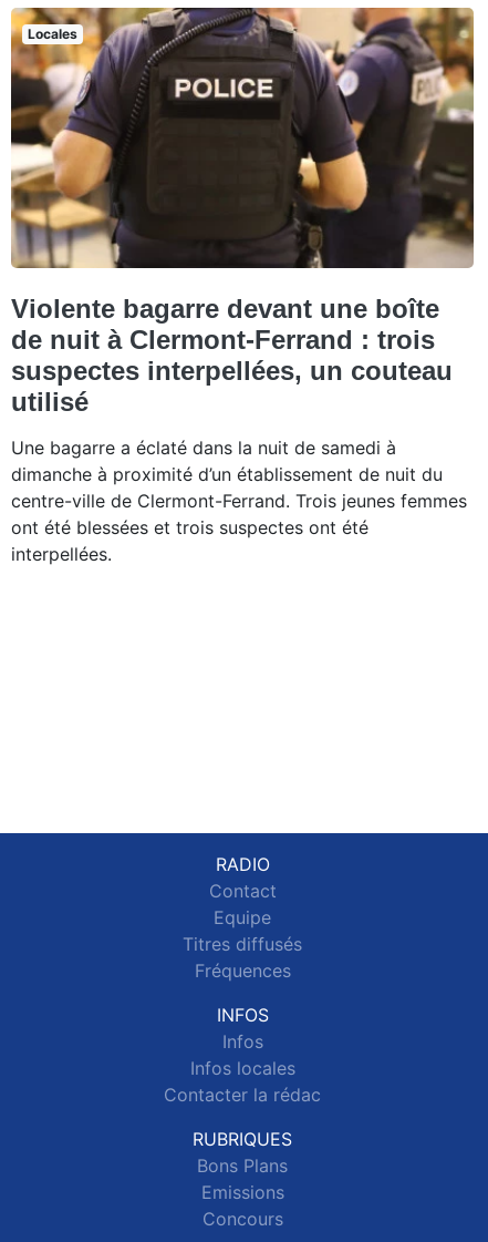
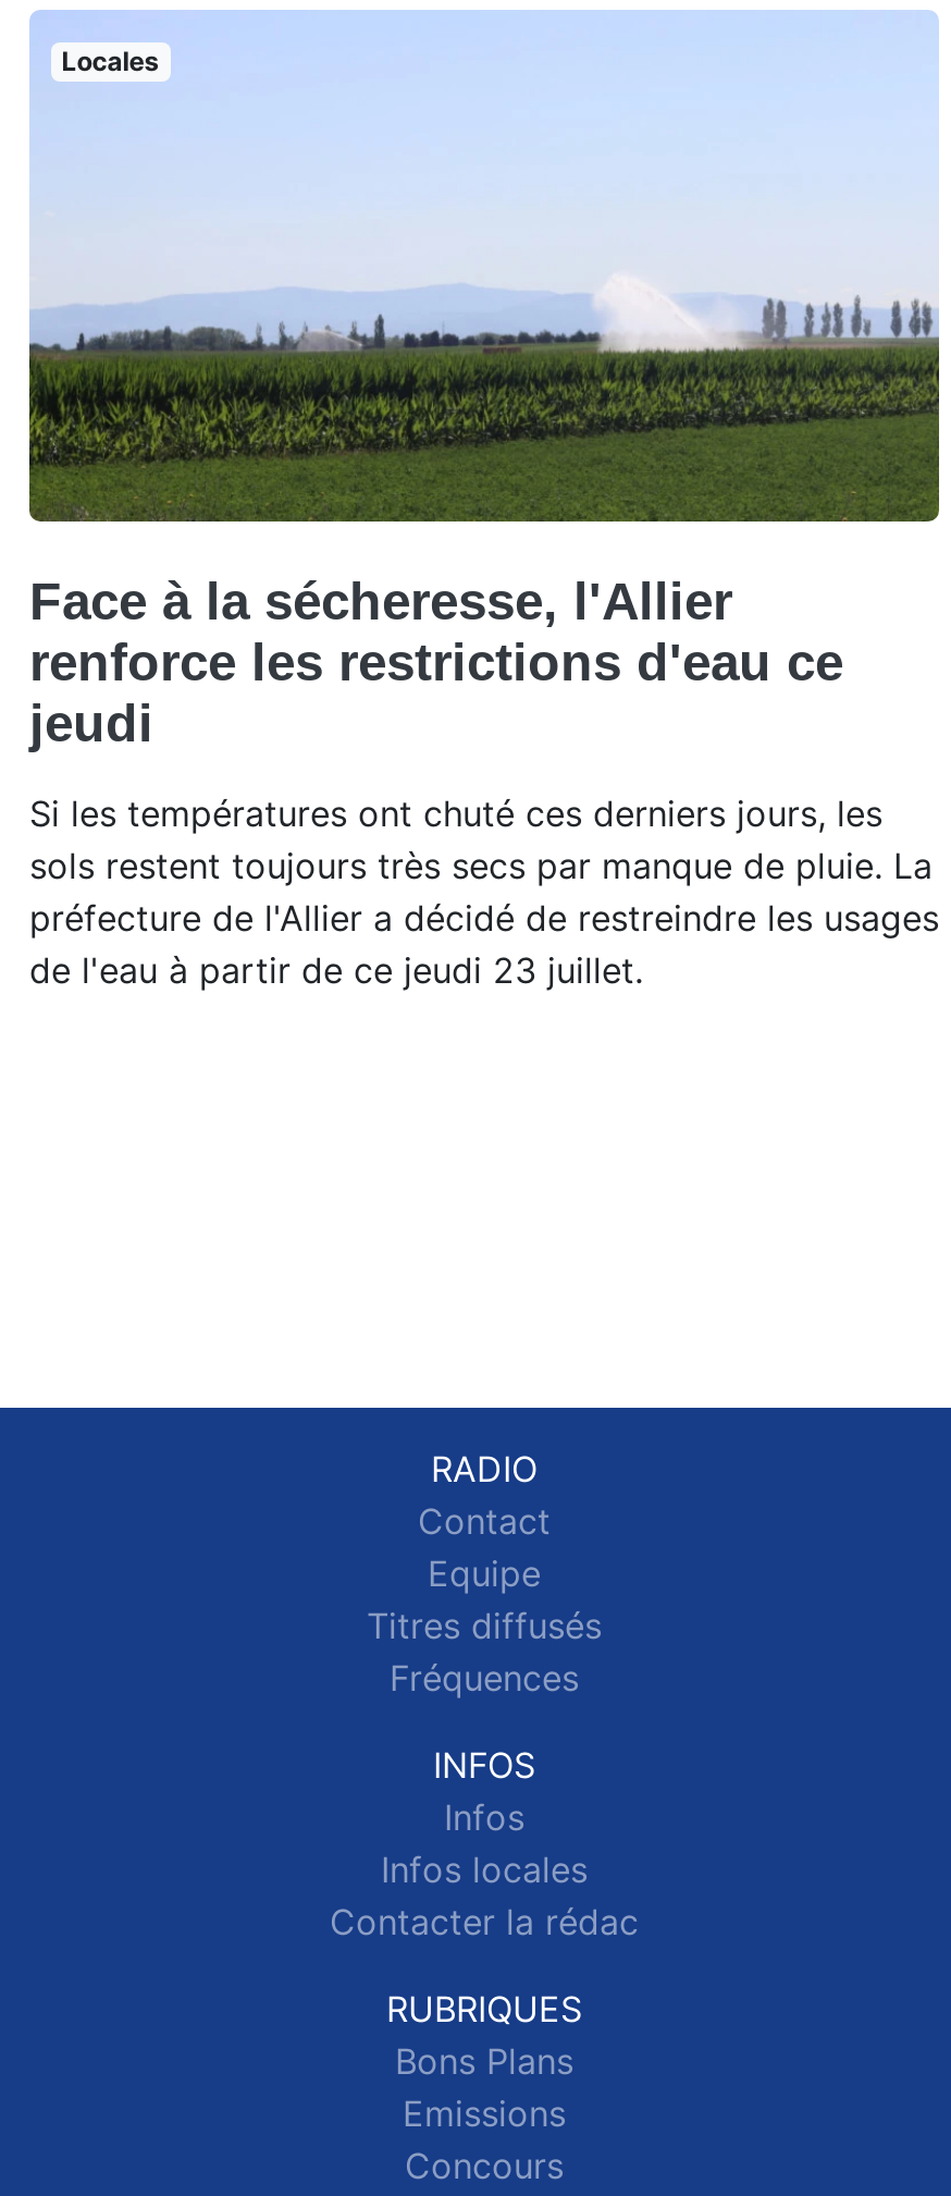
- [image]
+ [image]

- Violente bagarre devant une boîte
- de nuit à Clermont-Ferrand : trois
- suspectes interpellées, un couteau
- utilisé
+ Face à la sécheresse, l'Allier
+ renforce les restrictions d'eau ce
+ jeudi

- Une bagarre a éclaté dans la nuit de samedi à
- dimanche à proximité d’un établissement de nuit du
- centre-ville de Clermont-Ferrand. Trois jeunes femmes
- ont été blessées et trois suspectes ont été
- interpellées.
+ Si les températures ont chuté ces derniers jours, les
+ sols restent toujours très secs par manque de pluie. La
+ préfecture de l'Allier a décidé de restreindre les usages
+ de l'eau à partir de ce jeudi 23 juillet.
